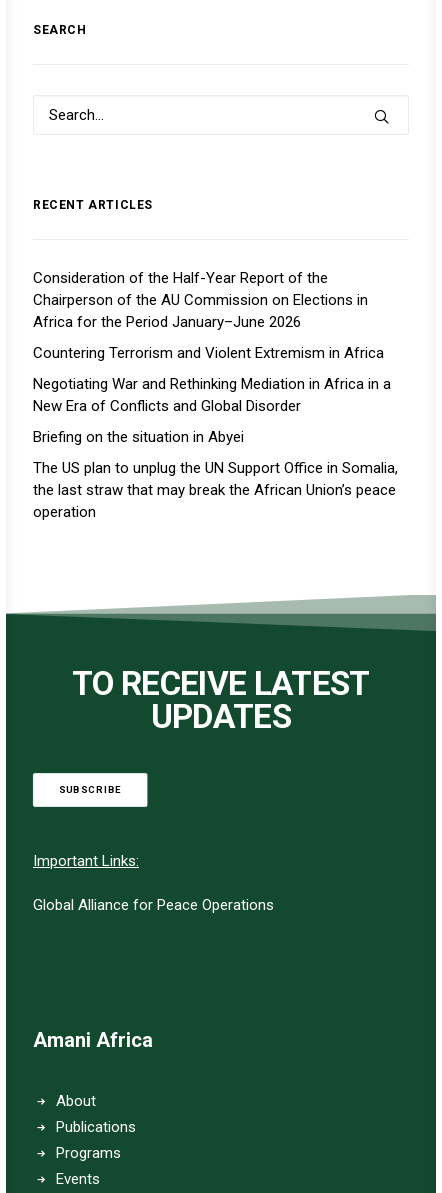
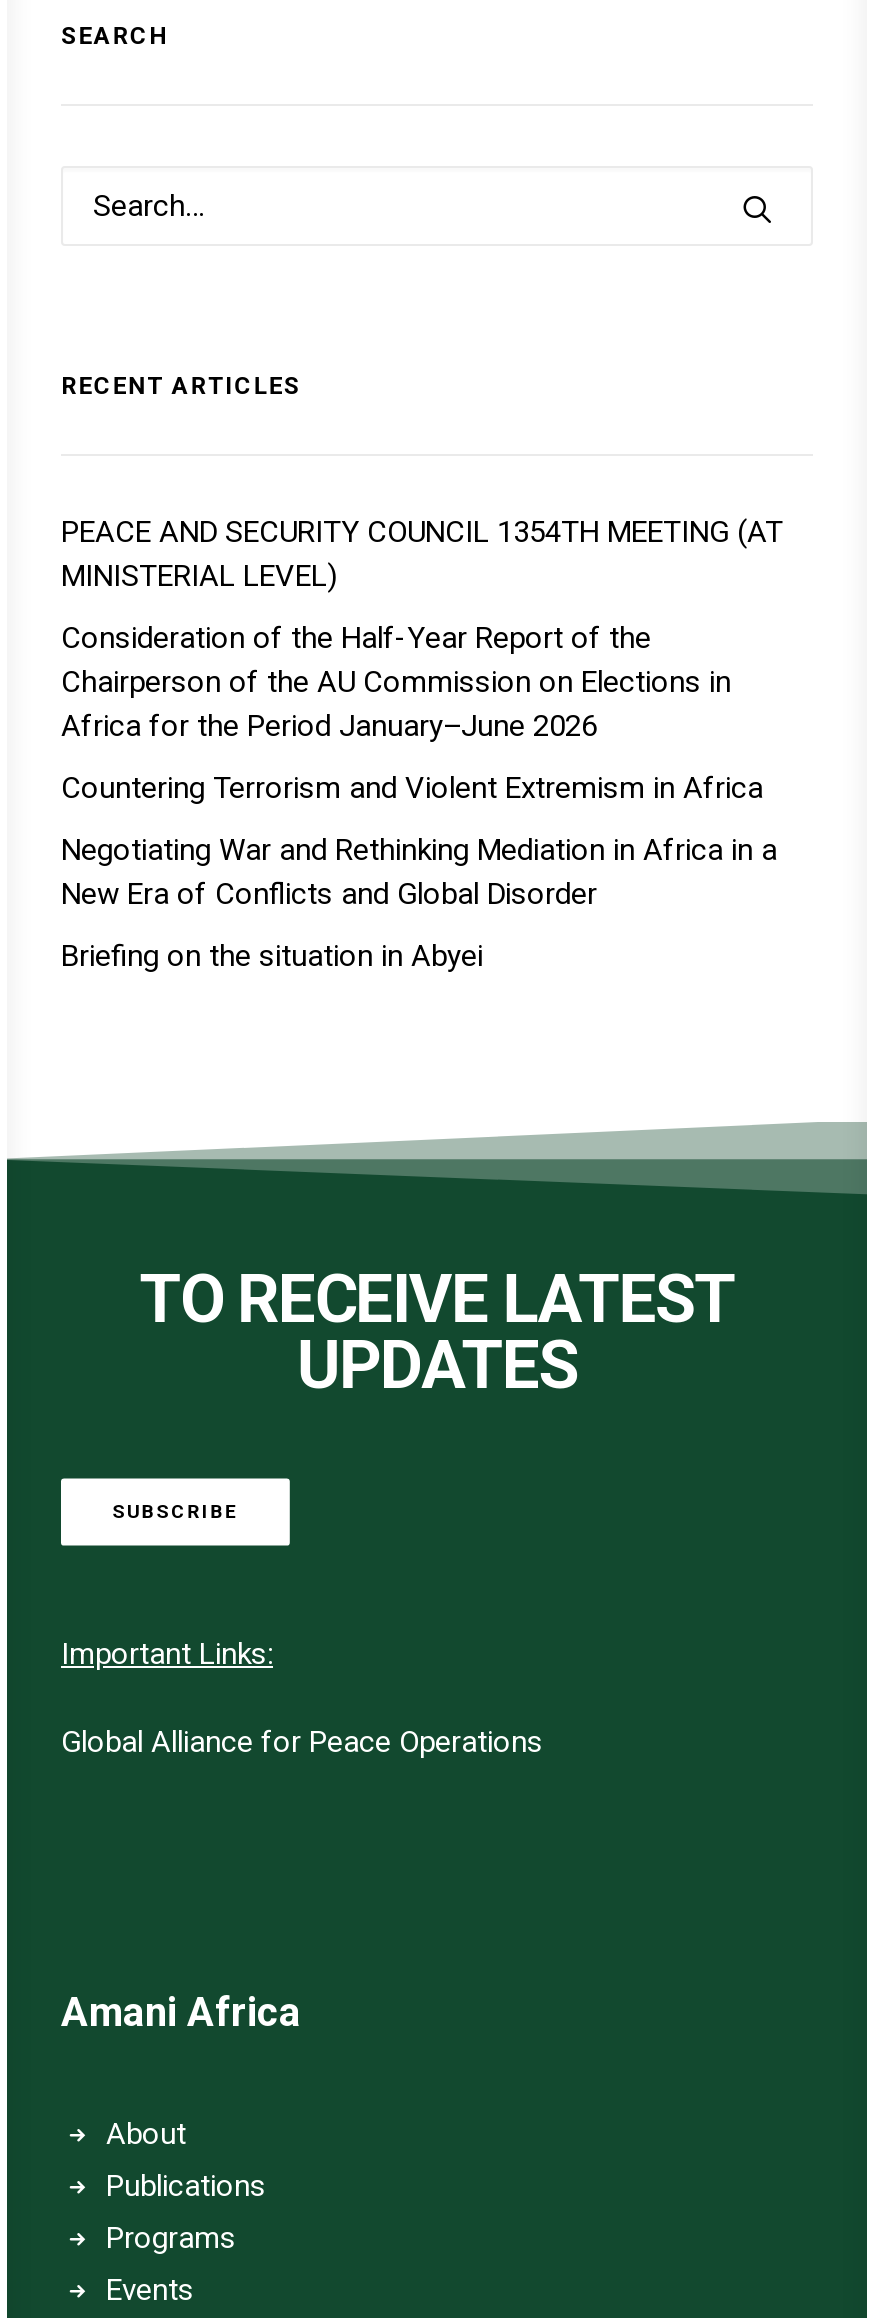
+ PEACE AND SECURITY COUNCIL 1354TH MEETING (AT
+ MINISTERIAL LEVEL)

moved down: Consideration of the Half-Year Report of the | Chairperson of the AU Commission on Elections in | Africa for the Period January–June 2026 | Countering Terrorism and Violent Extremism in Africa | Negotiating War and Rethinking Mediation in Africa in a | New Era of Conflicts and Global Disorder | Briefing on the situation in Abyei

- The US plan to unplug the UN Support Office in Somalia,
- the last straw that may break the African Union’s peace
- operation
